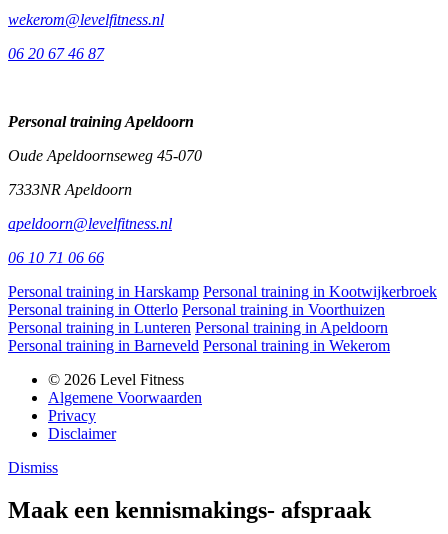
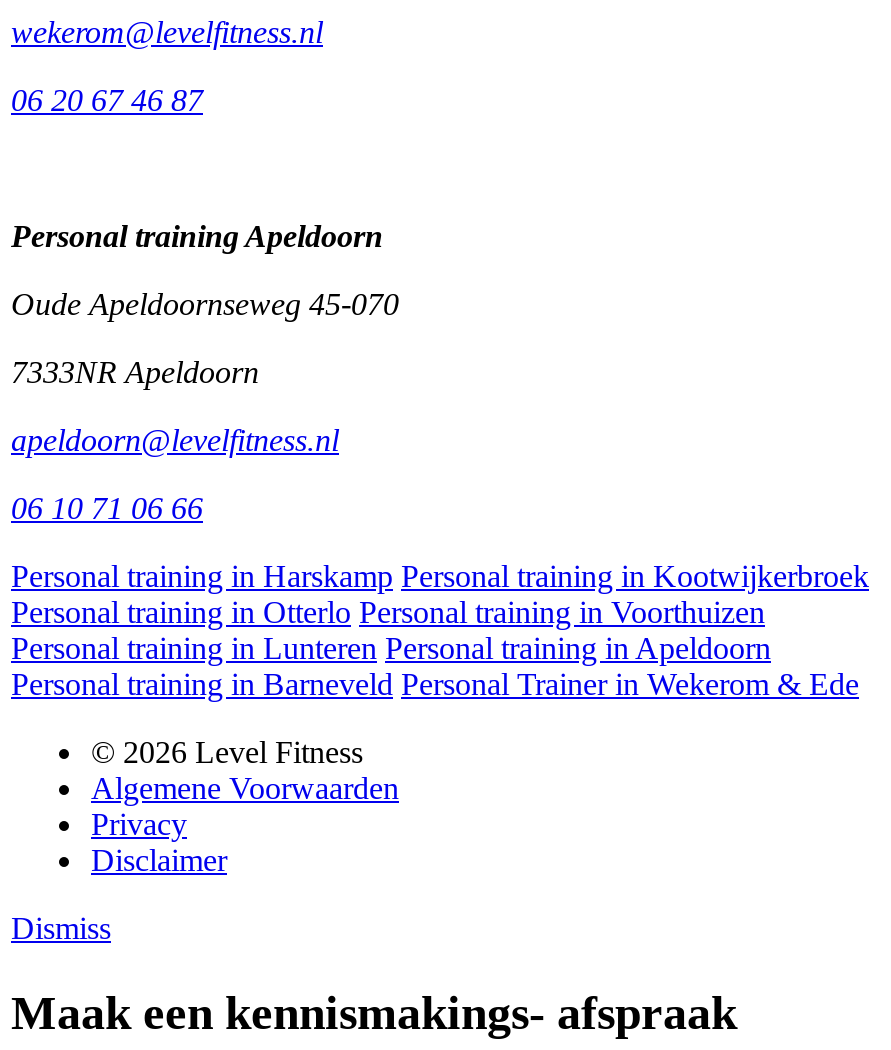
- Personal training in Barneveld Personal training in Wekerom
+ Personal training in Barneveld Personal Trainer in Wekerom & Ede
